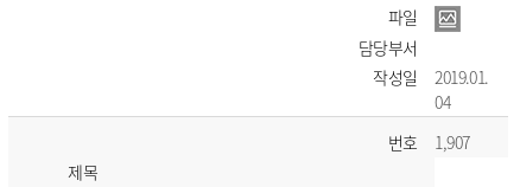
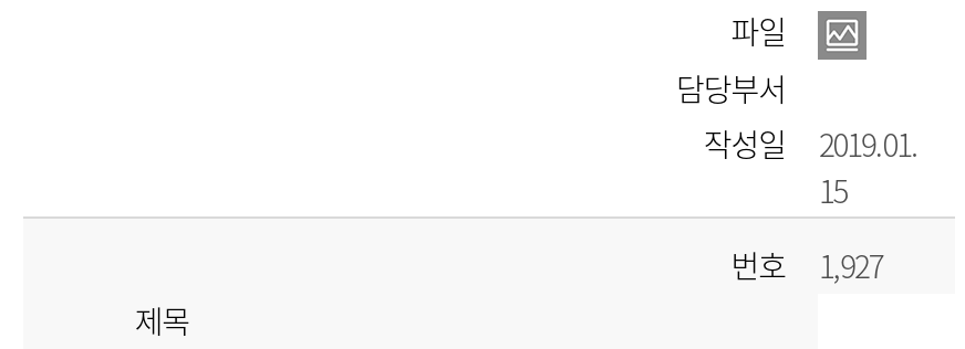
- 04
+ 15

- 번호 1,907
+ 번호 1,927
